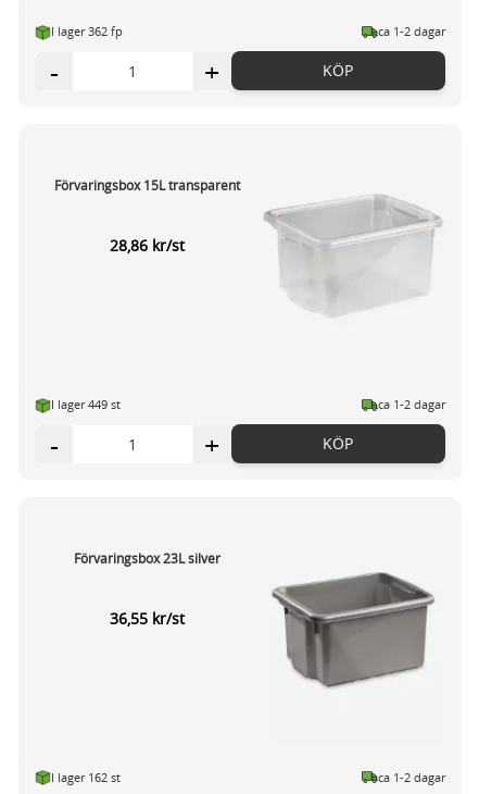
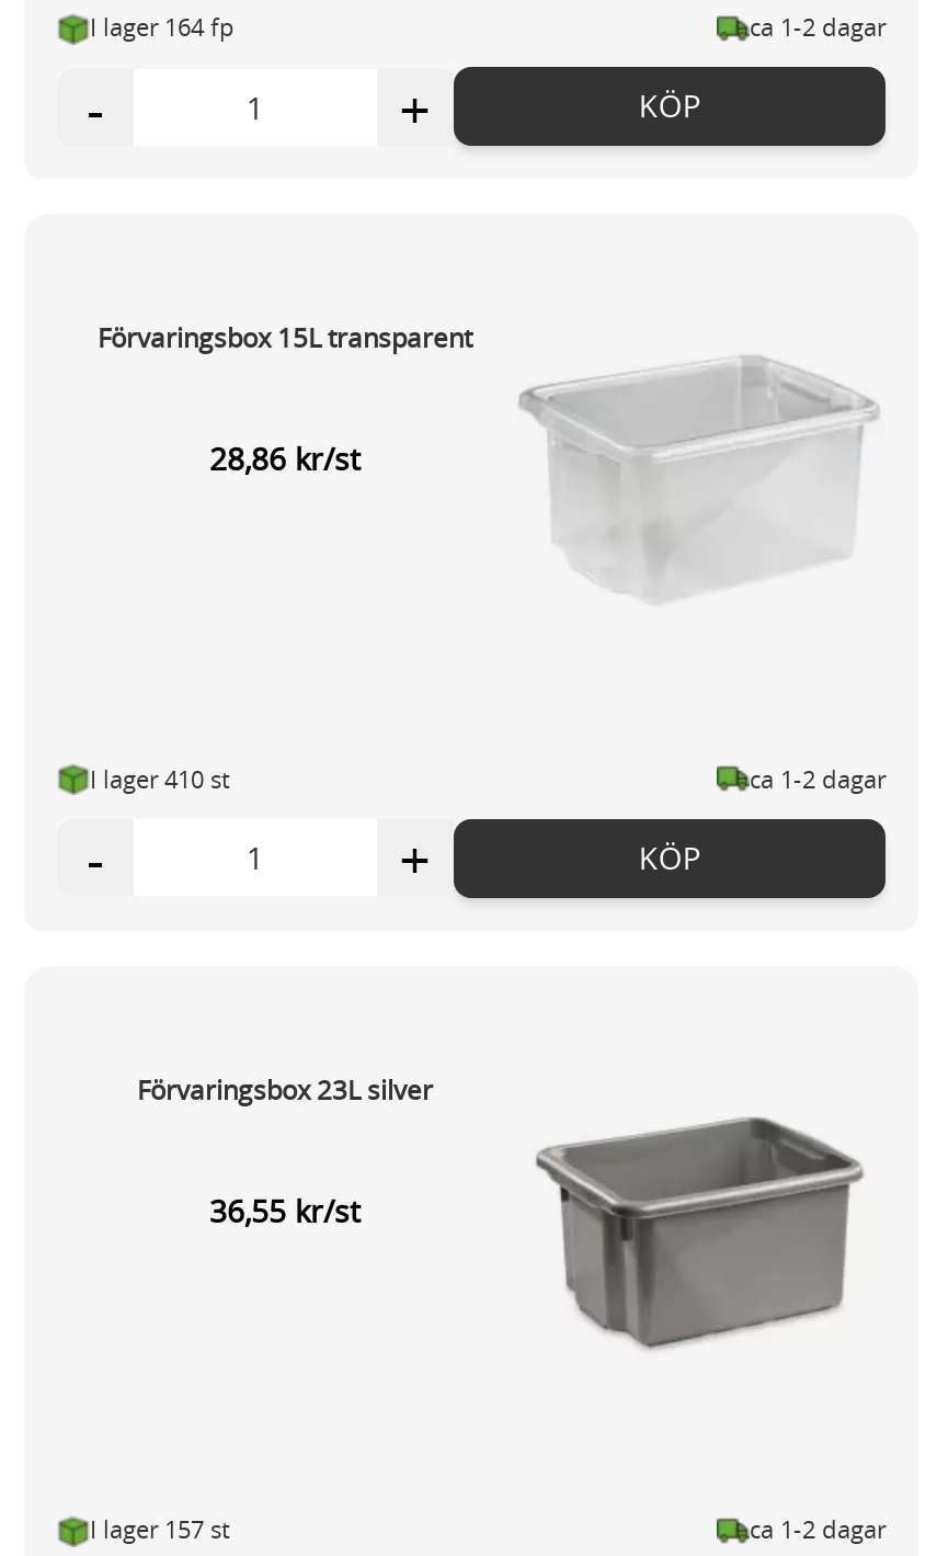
- I lager 362 fp
+ I lager 164 fp

- I lager 449 st
+ I lager 410 st

- I lager 162 st
+ I lager 157 st
